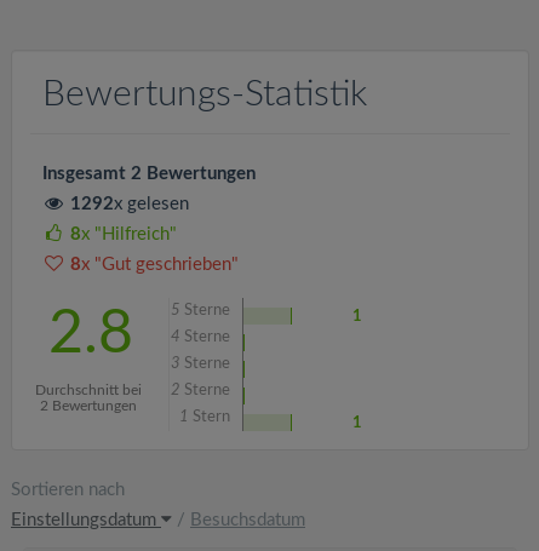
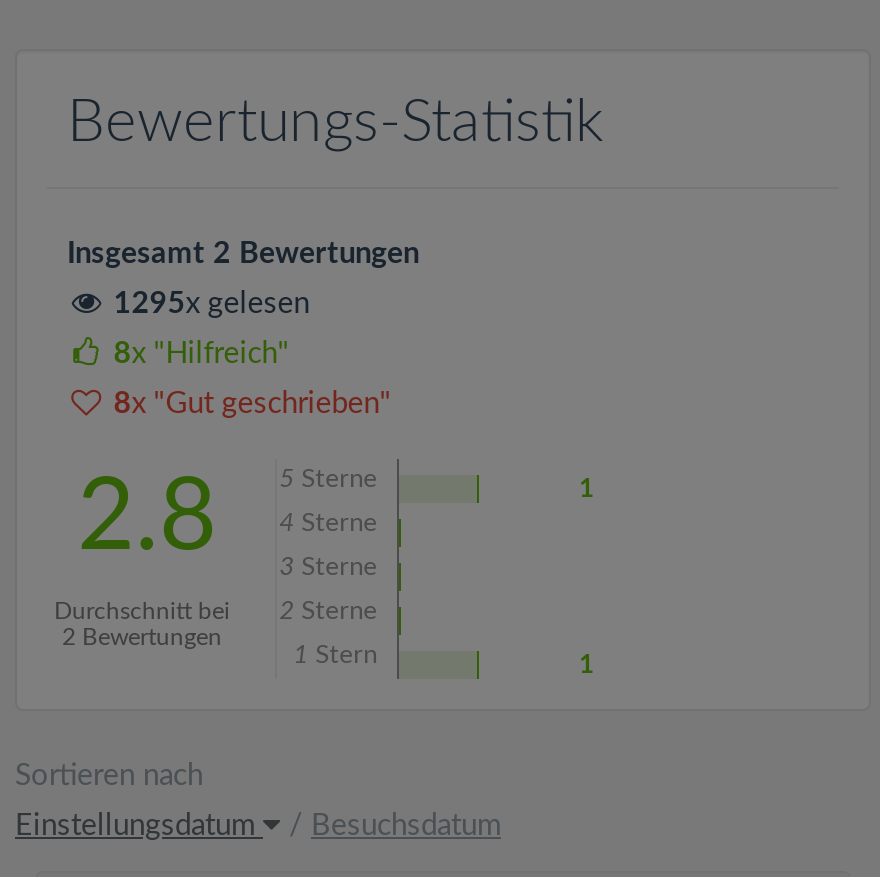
- 1292x gelesen
+ 1295x gelesen
